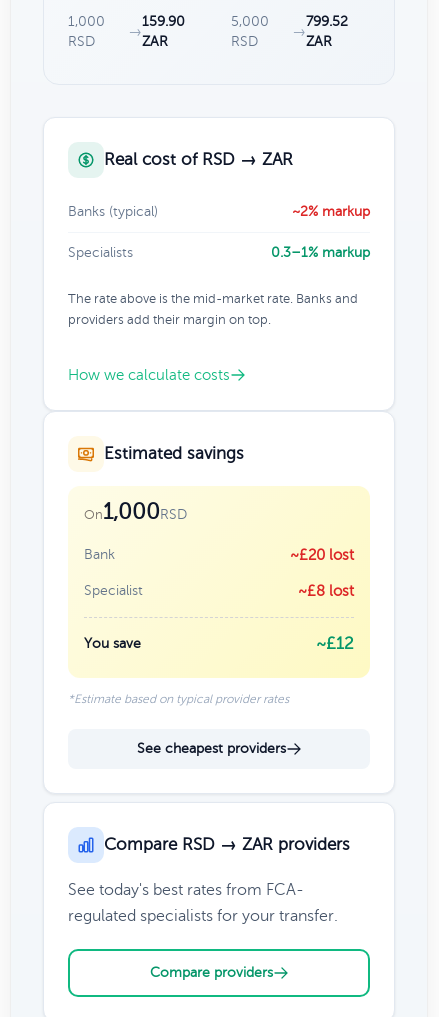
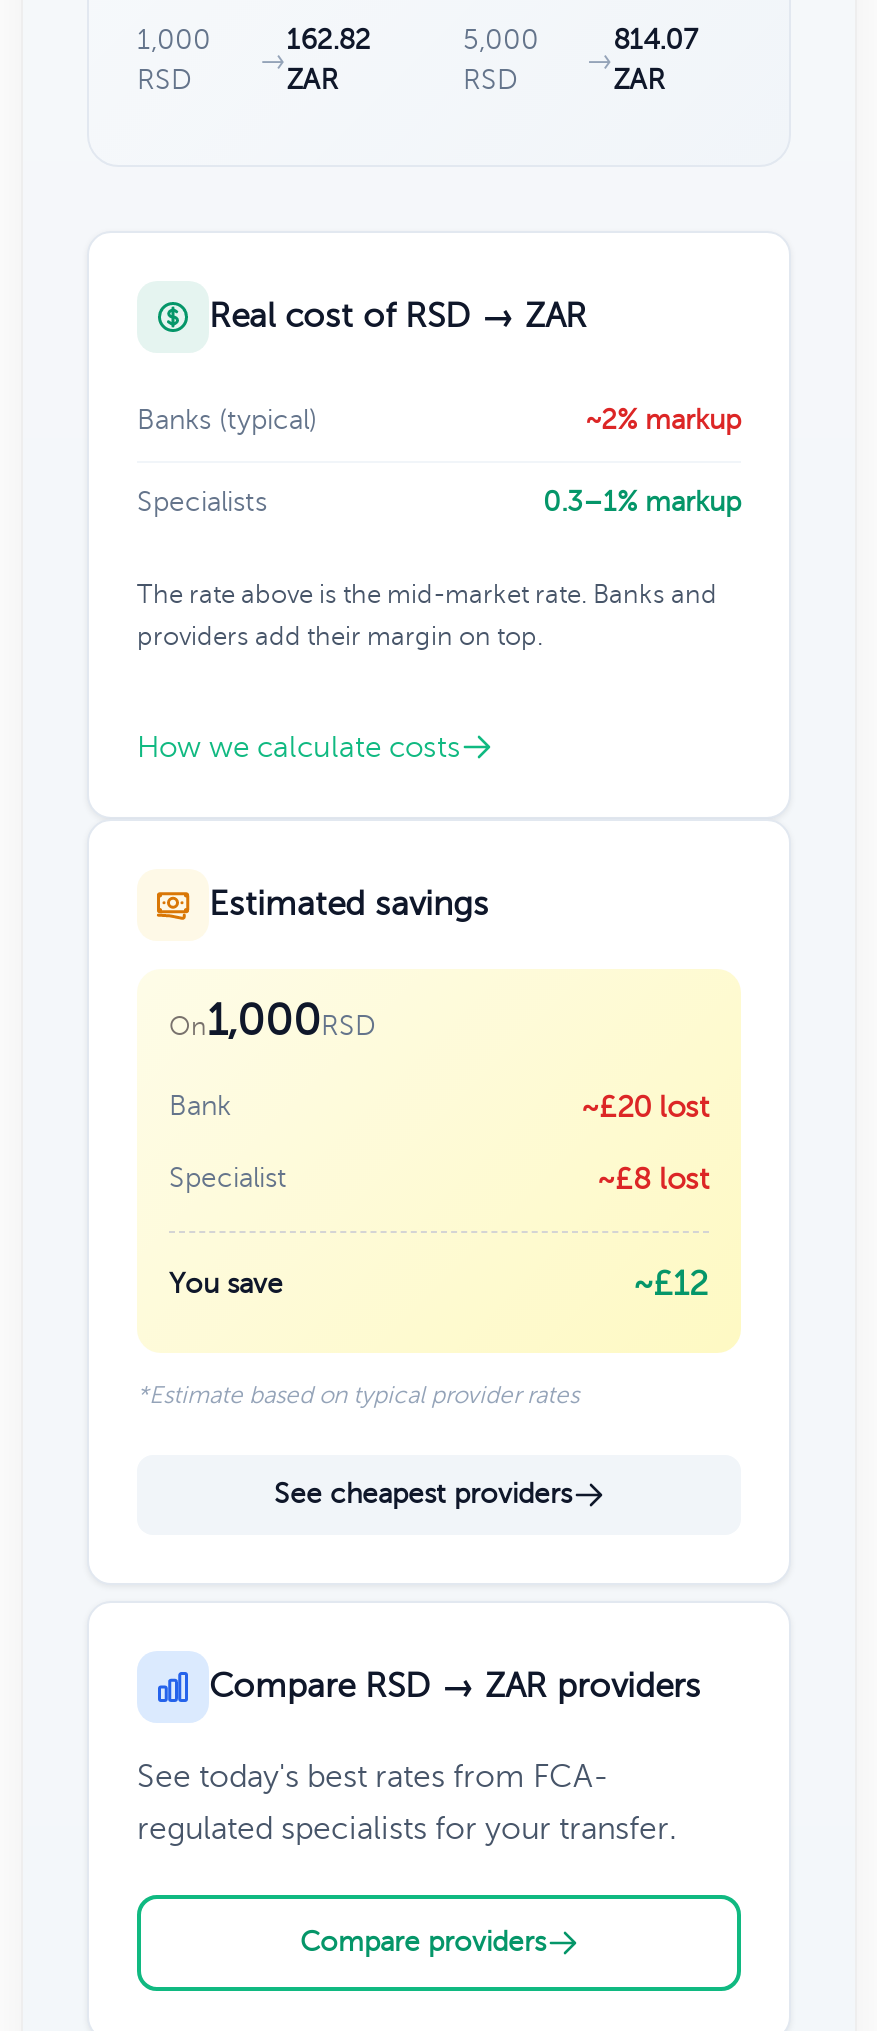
- 159.90
+ 162.82

- 799.52
+ 814.07
